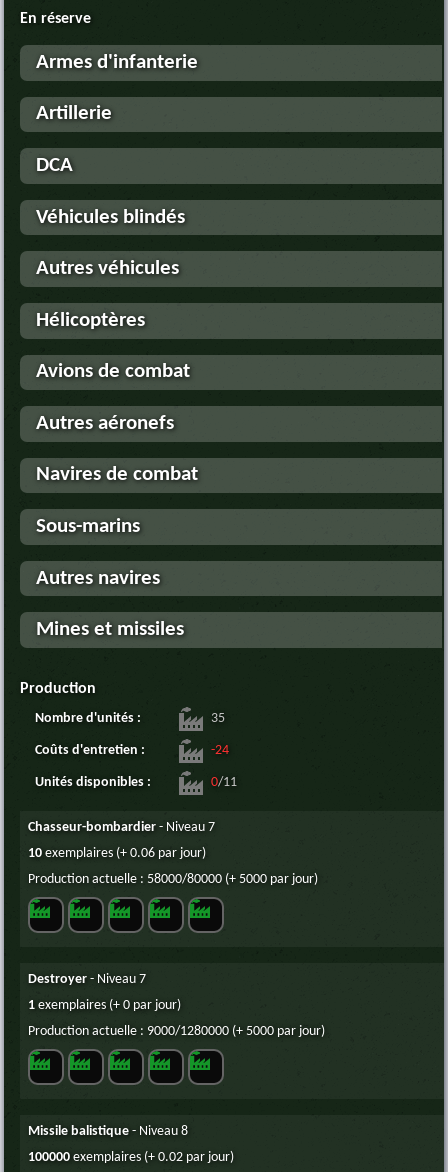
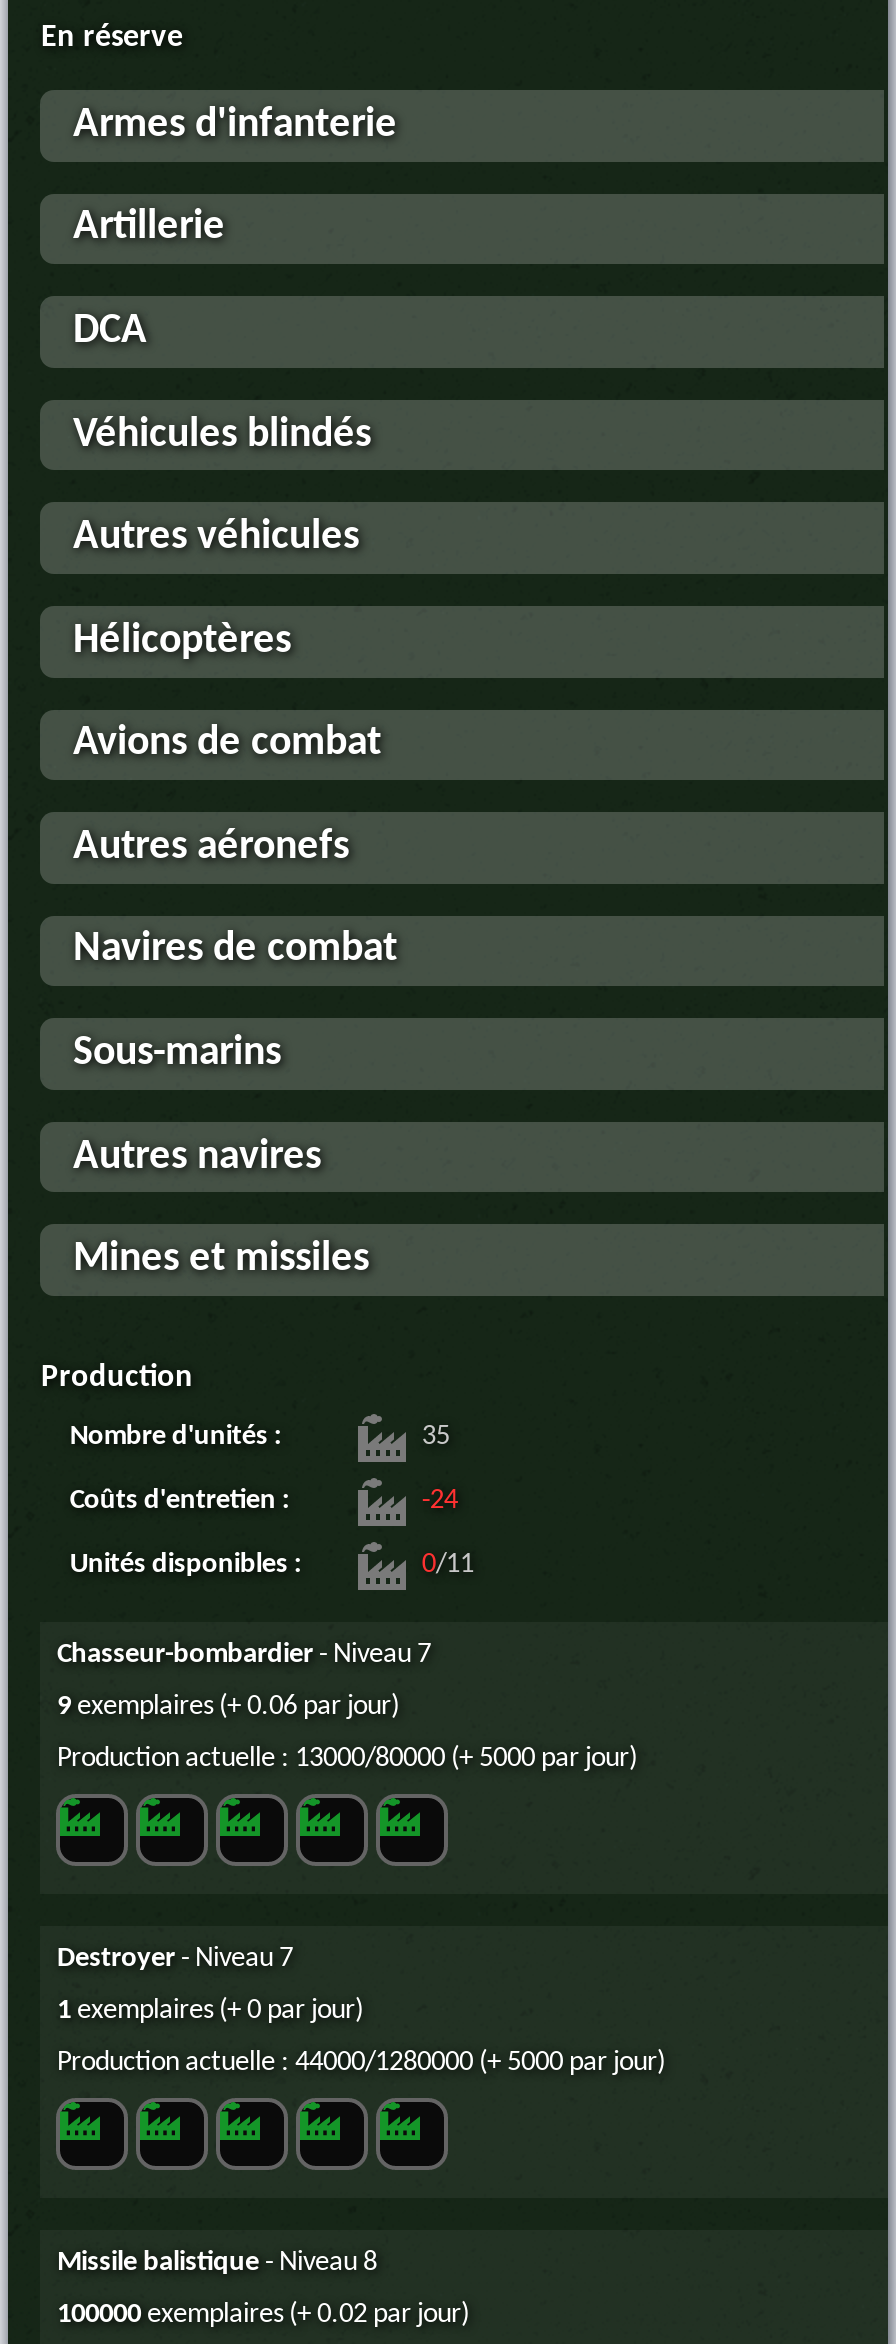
- 10 exemplaires (+ 0.06 par jour)
+ 9 exemplaires (+ 0.06 par jour)

- Production actuelle : 58000/80000 (+ 5000 par jour)
+ Production actuelle : 13000/80000 (+ 5000 par jour)

- Production actuelle : 9000/1280000 (+ 5000 par jour)
+ Production actuelle : 44000/1280000 (+ 5000 par jour)
